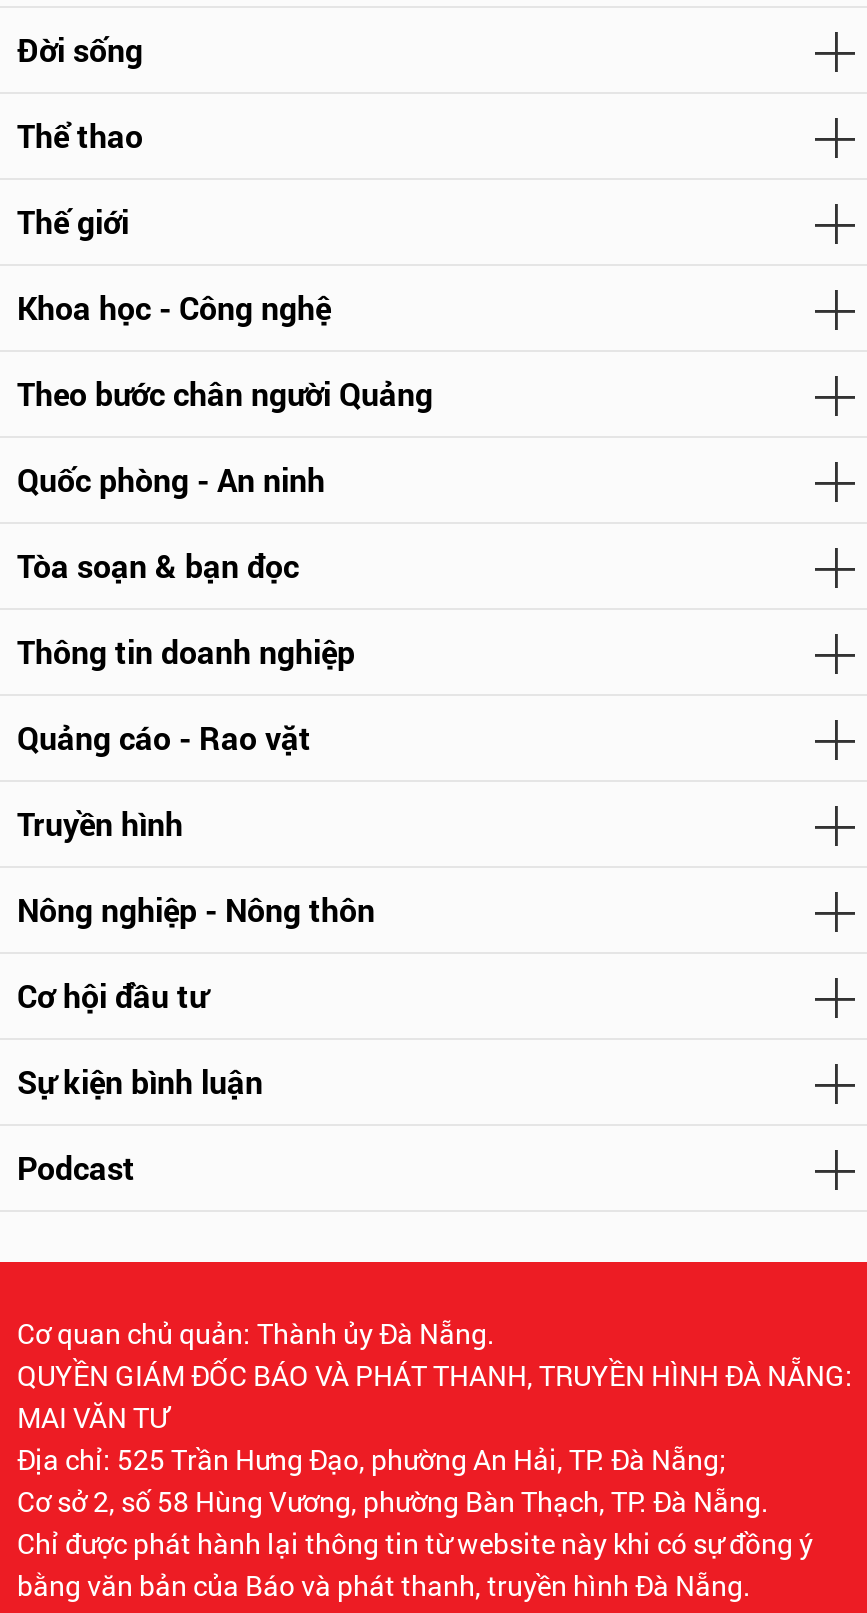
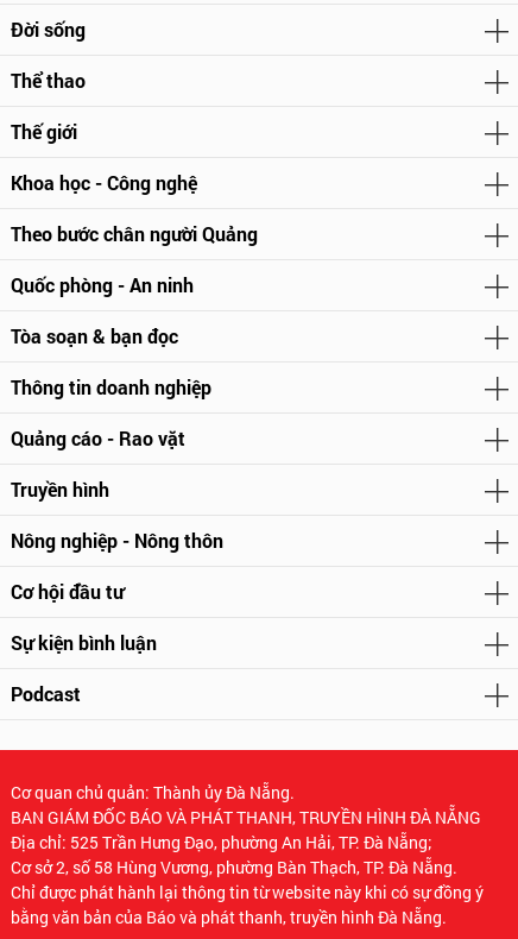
- QUYỀN GIÁM ĐỐC BÁO VÀ PHÁT THANH, TRUYỀN HÌNH ĐÀ NẴNG:
- MAI VĂN TƯ
+ BAN GIÁM ĐỐC BÁO VÀ PHÁT THANH, TRUYỀN HÌNH ĐÀ NẴNG
